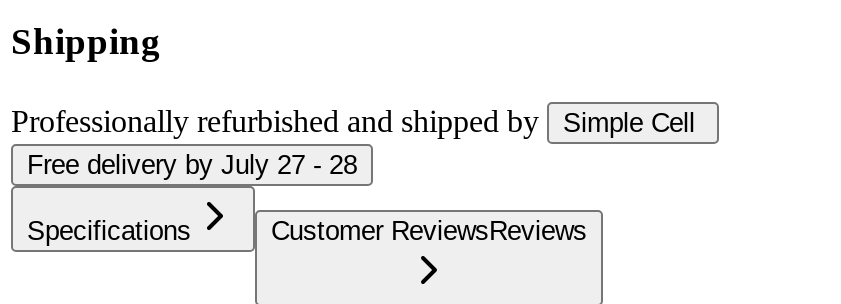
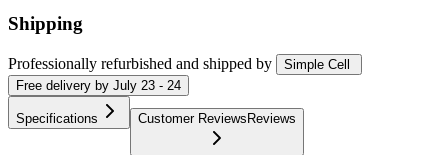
- Free delivery by July 27 - 28
+ Free delivery by July 23 - 24
